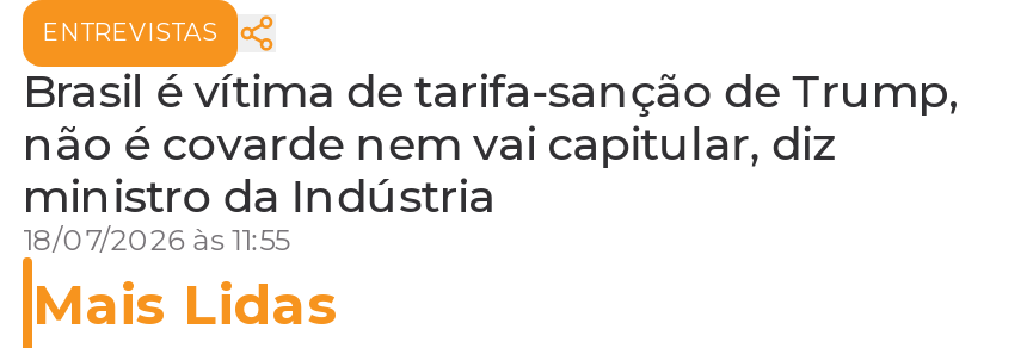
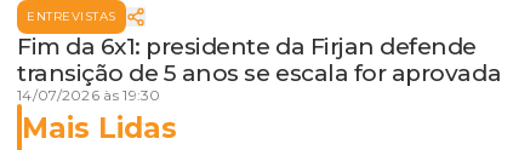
- Brasil é vítima de tarifa-sanção de Trump,
- não é covarde nem vai capitular, diz
- ministro da Indústria
- 18/07/2026 às 11:55
+ Fim da 6x1: presidente da Firjan defende
+ transição de 5 anos se escala for aprovada
+ 14/07/2026 às 19:30
